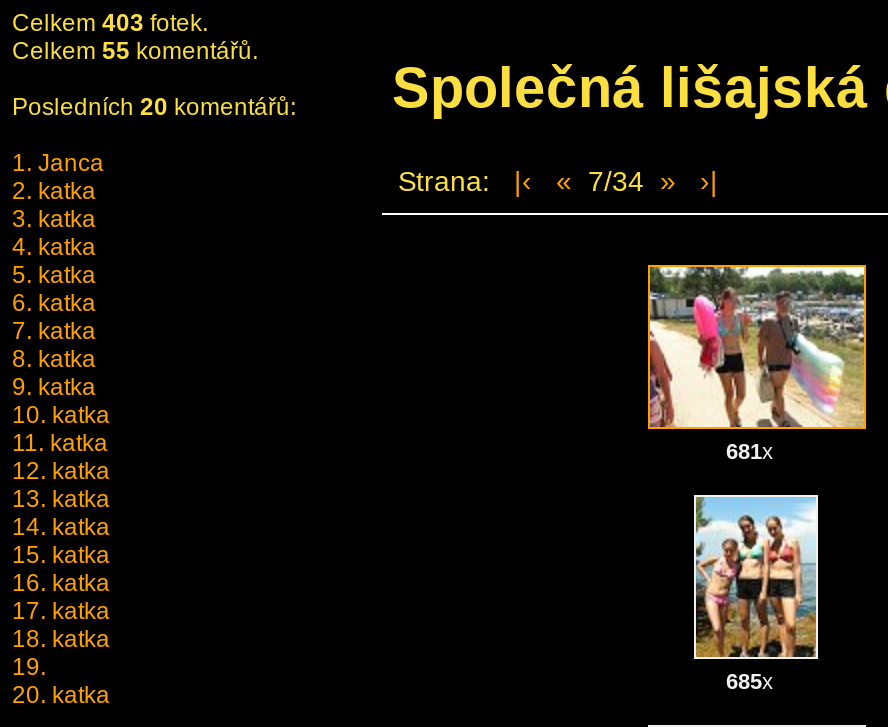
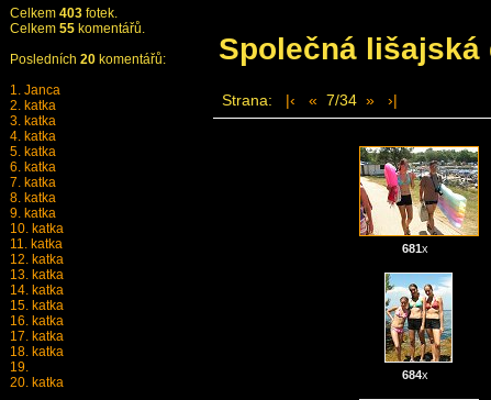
- 685x
+ 684x
